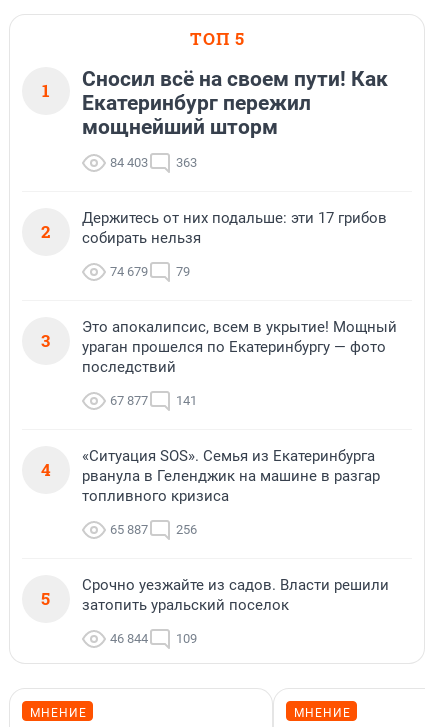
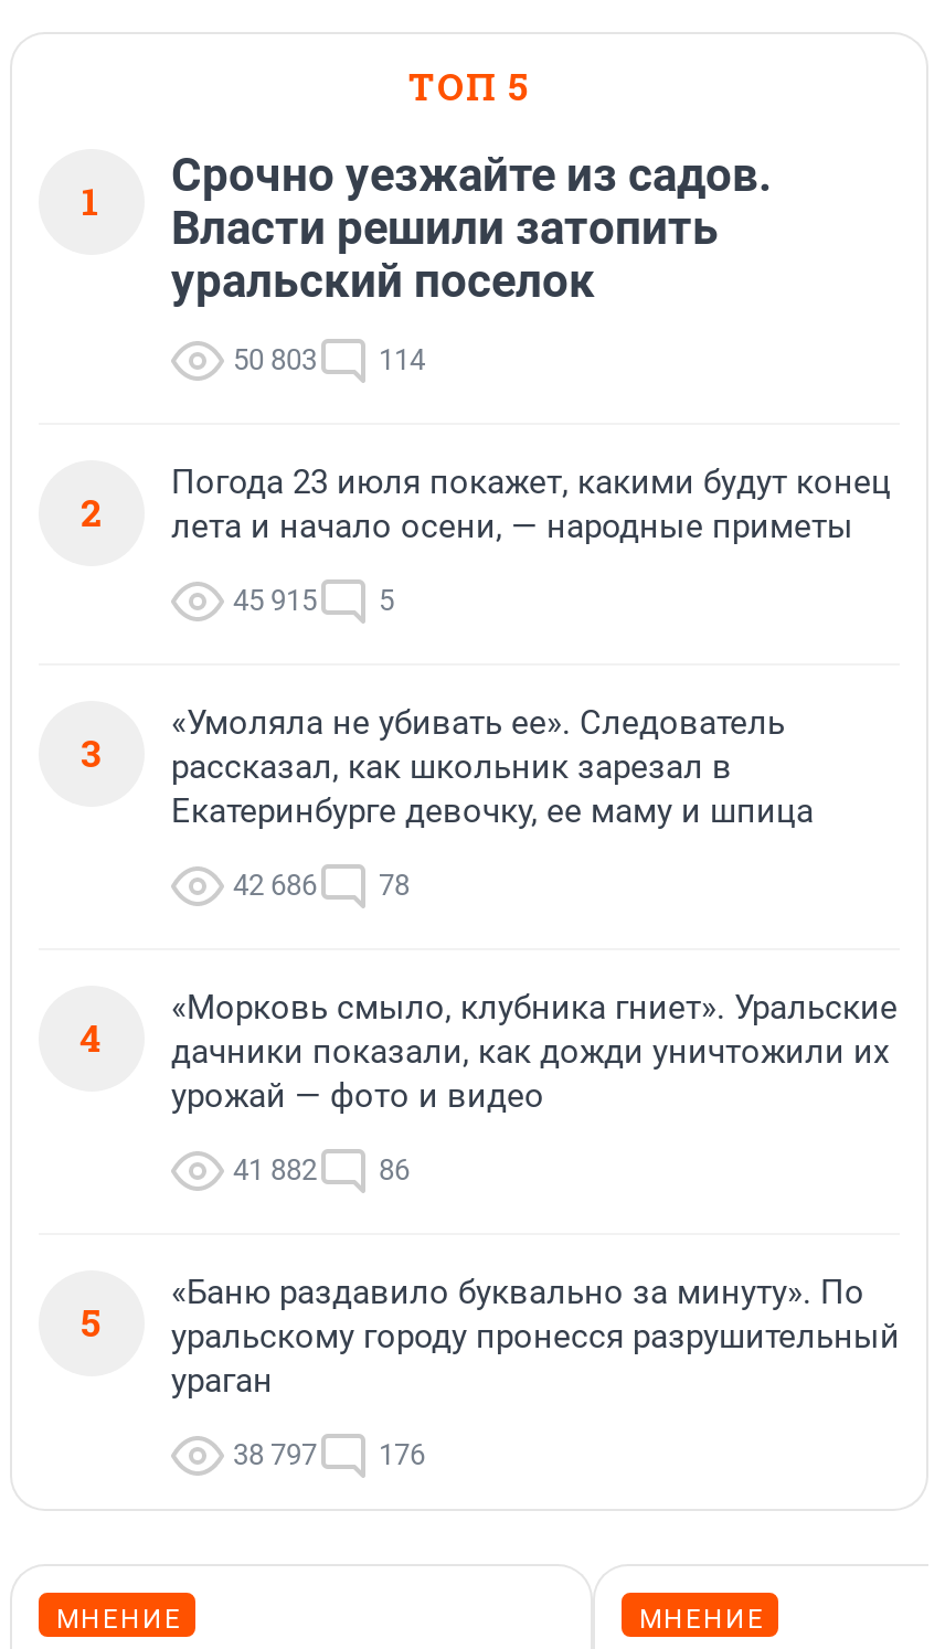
- Сносил всё на своем пути! Как
- Екатеринбург пережил
- мощнейший шторм
+ Срочно уезжайте из садов.
+ Власти решили затопить
+ уральский поселок

- 84 403
- 363
+ 50 803
+ 114

- Держитесь от них подальше: эти 17 грибов
- собирать нельзя
+ Погода 23 июля покажет, какими будут конец
+ лета и начало осени, — народные приметы

- 74 679
- 79
+ 45 915
+ 5

- Это апокалипсис, всем в укрытие! Мощный
- ураган прошелся по Екатеринбургу — фото
- последствий
+ «Умоляла не убивать ее». Следователь
+ рассказал, как школьник зарезал в
+ Екатеринбурге девочку, ее маму и шпица

- 67 877
- 141
+ 42 686
+ 78

- «Ситуация SOS». Семья из Екатеринбурга
- рванула в Геленджик на машине в разгар
- топливного кризиса
+ «Морковь смыло, клубника гниет». Уральские
+ дачники показали, как дожди уничтожили их
+ урожай — фото и видео

- 65 887
- 256
+ 41 882
+ 86

- Срочно уезжайте из садов. Власти решили
- затопить уральский поселок
+ «Баню раздавило буквально за минуту». По
+ уральскому городу пронесся разрушительный
+ ураган

- 46 844
- 109
+ 38 797
+ 176
